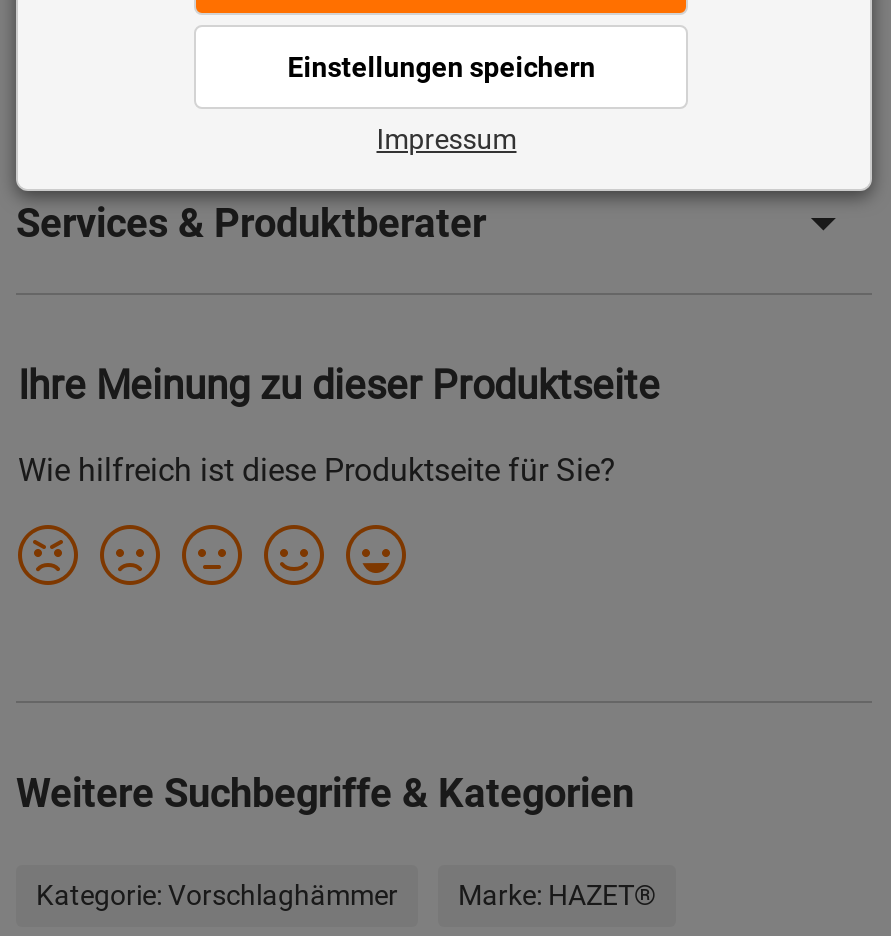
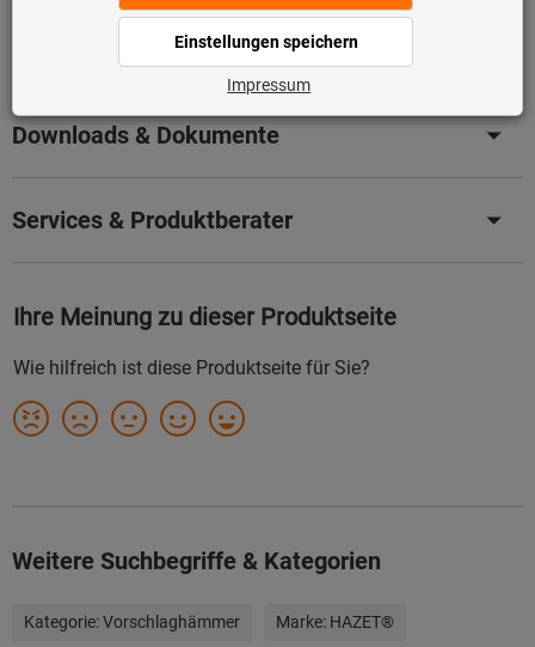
+ Downloads & Dokumente
